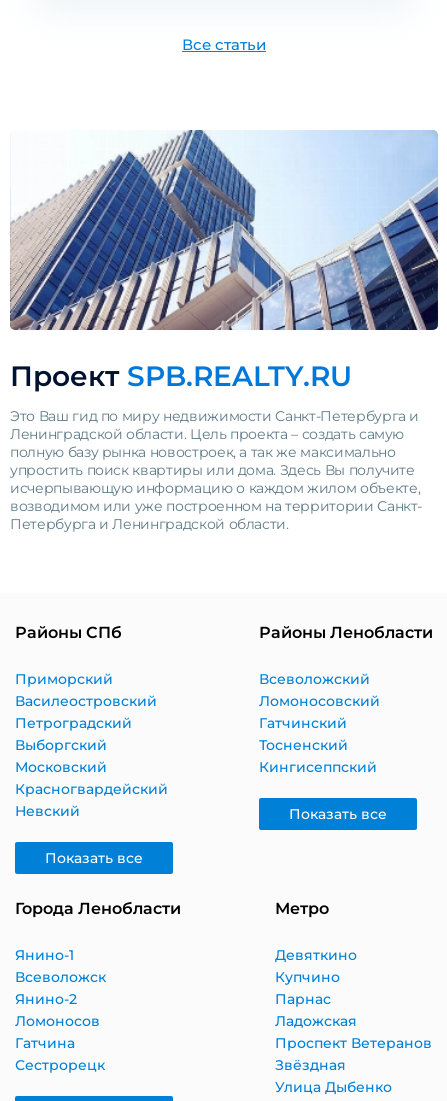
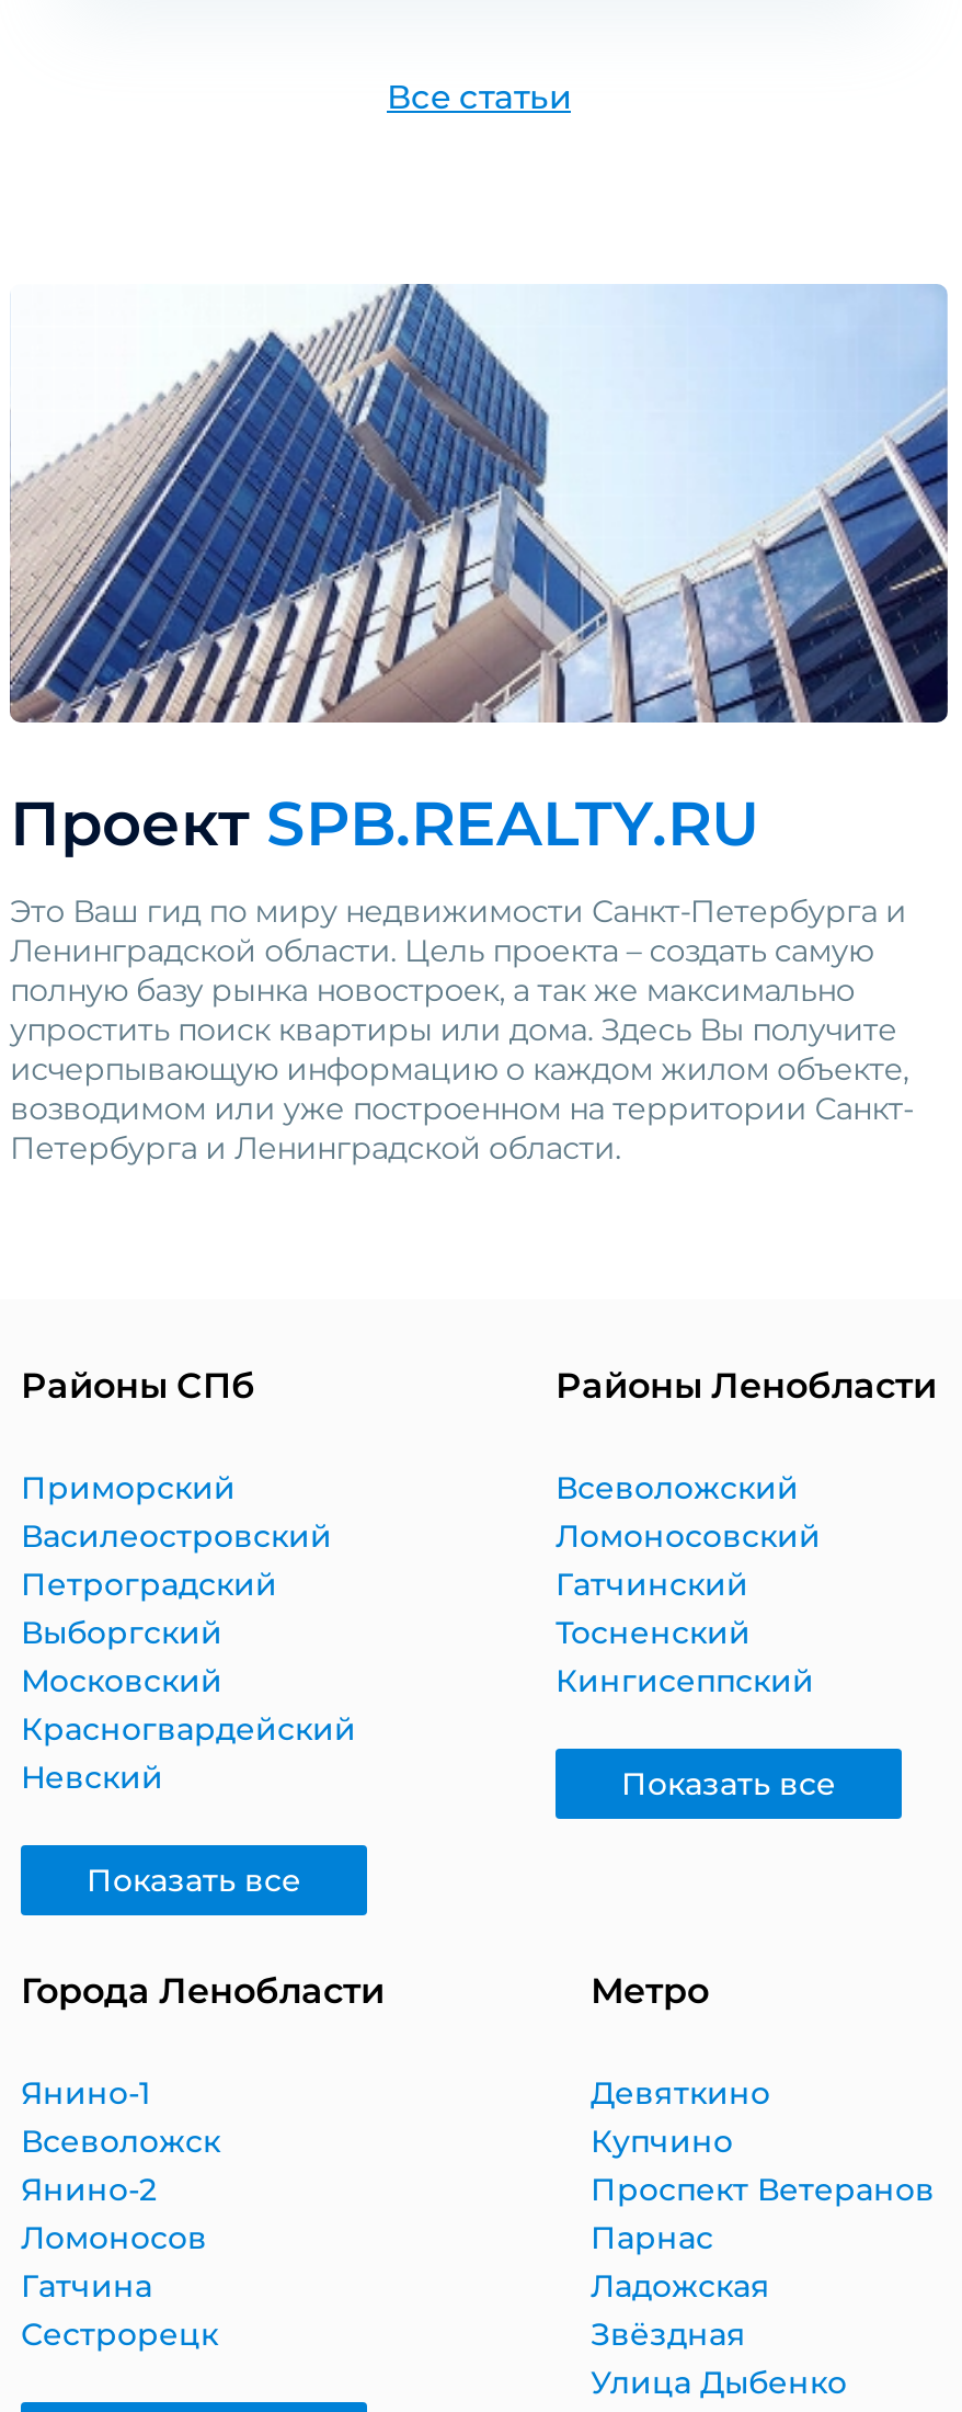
moved down: Парнас | Ладожская

moved up: Проспект Ветеранов
